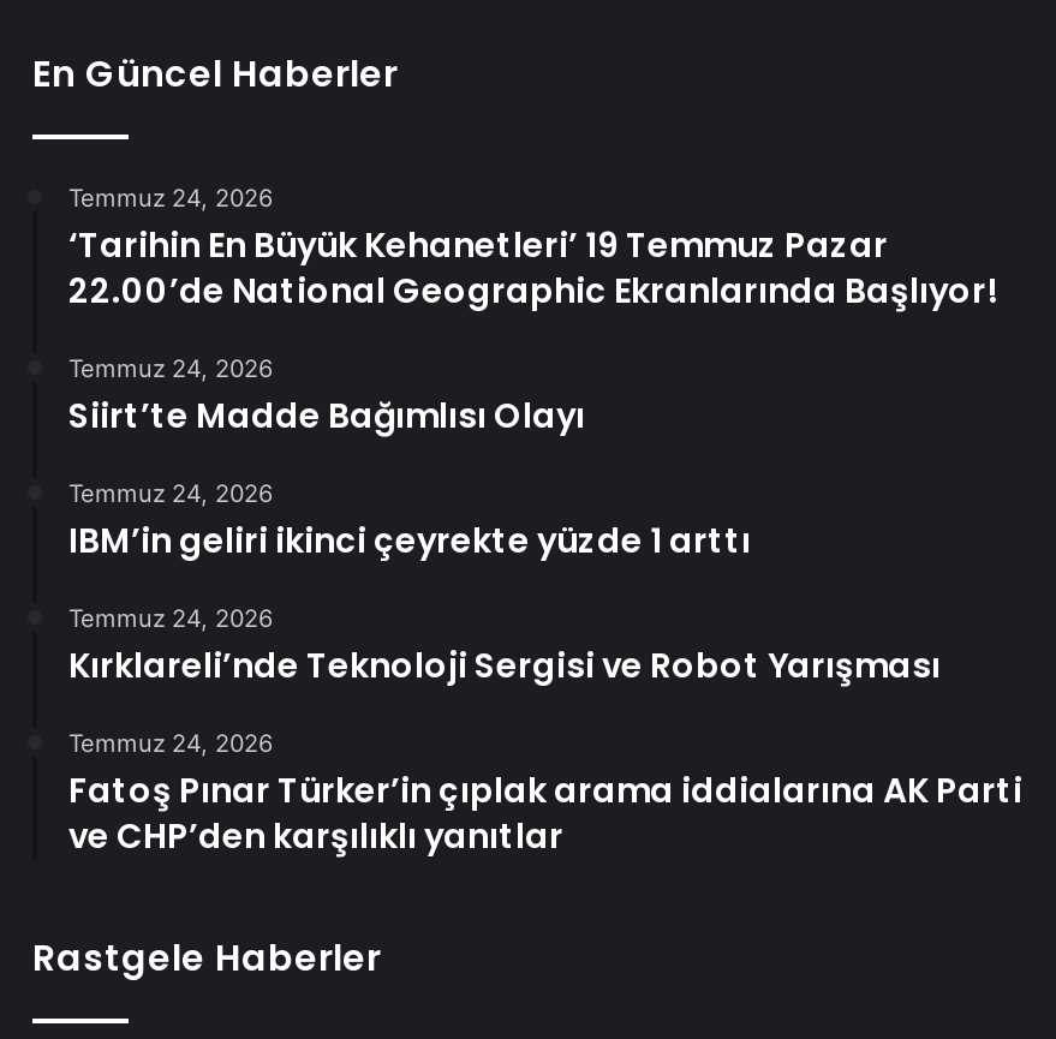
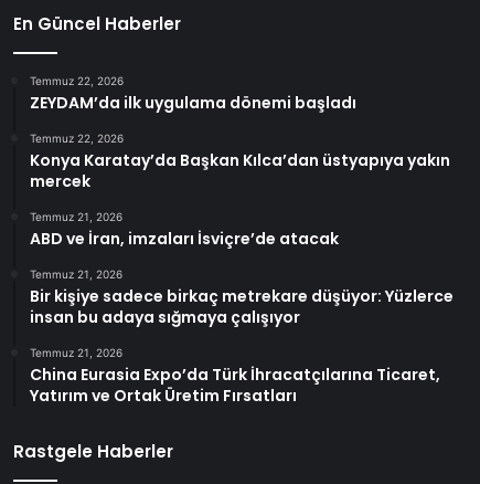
- Temmuz 24, 2026
- ‘Tarihin En Büyük Kehanetleri’ 19 Temmuz Pazar
- 22.00’de National Geographic Ekranlarında Başlıyor!
+ Temmuz 22, 2026
+ ZEYDAM’da ilk uygulama dönemi başladı

- Temmuz 24, 2026
- Siirt’te Madde Bağımlısı Olayı
+ Temmuz 22, 2026
+ Konya Karatay’da Başkan Kılca’dan üstyapıya yakın
+ mercek

- Temmuz 24, 2026
- IBM’in geliri ikinci çeyrekte yüzde 1 arttı
+ Temmuz 21, 2026
+ ABD ve İran, imzaları İsviçre’de atacak

- Temmuz 24, 2026
- Kırklareli’nde Teknoloji Sergisi ve Robot Yarışması
+ Temmuz 21, 2026
+ Bir kişiye sadece birkaç metrekare düşüyor: Yüzlerce
+ insan bu adaya sığmaya çalışıyor

- Temmuz 24, 2026
- Fatoş Pınar Türker’in çıplak arama iddialarına AK Parti
- ve CHP’den karşılıklı yanıtlar
+ Temmuz 21, 2026
+ China Eurasia Expo’da Türk İhracatçılarına Ticaret,
+ Yatırım ve Ortak Üretim Fırsatları
